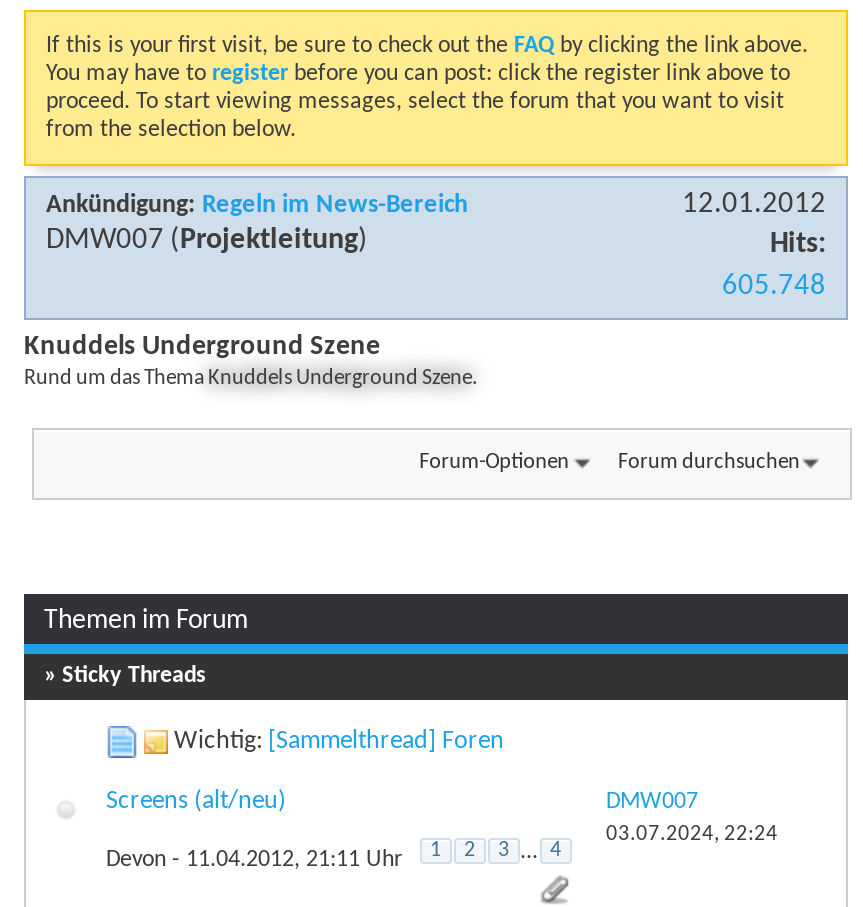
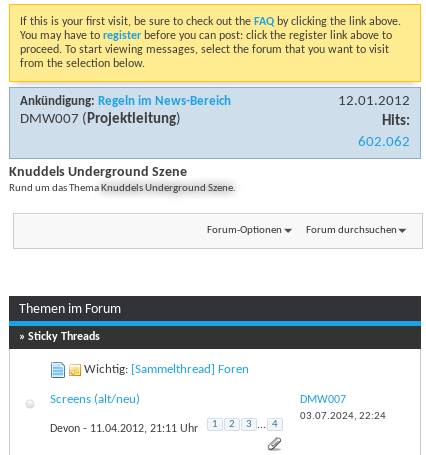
- 605.748
+ 602.062
